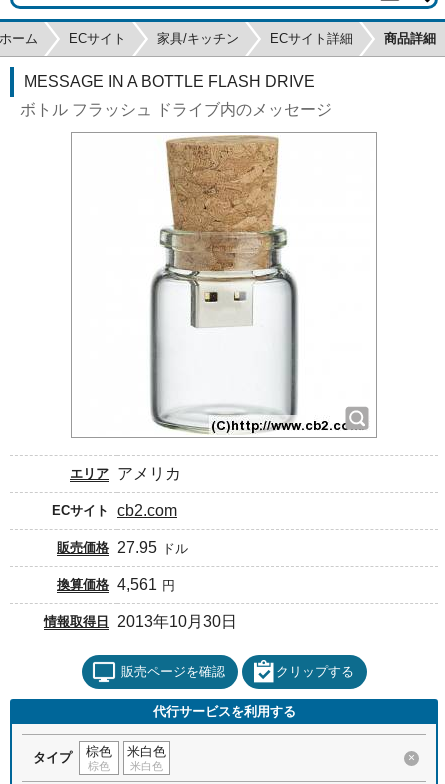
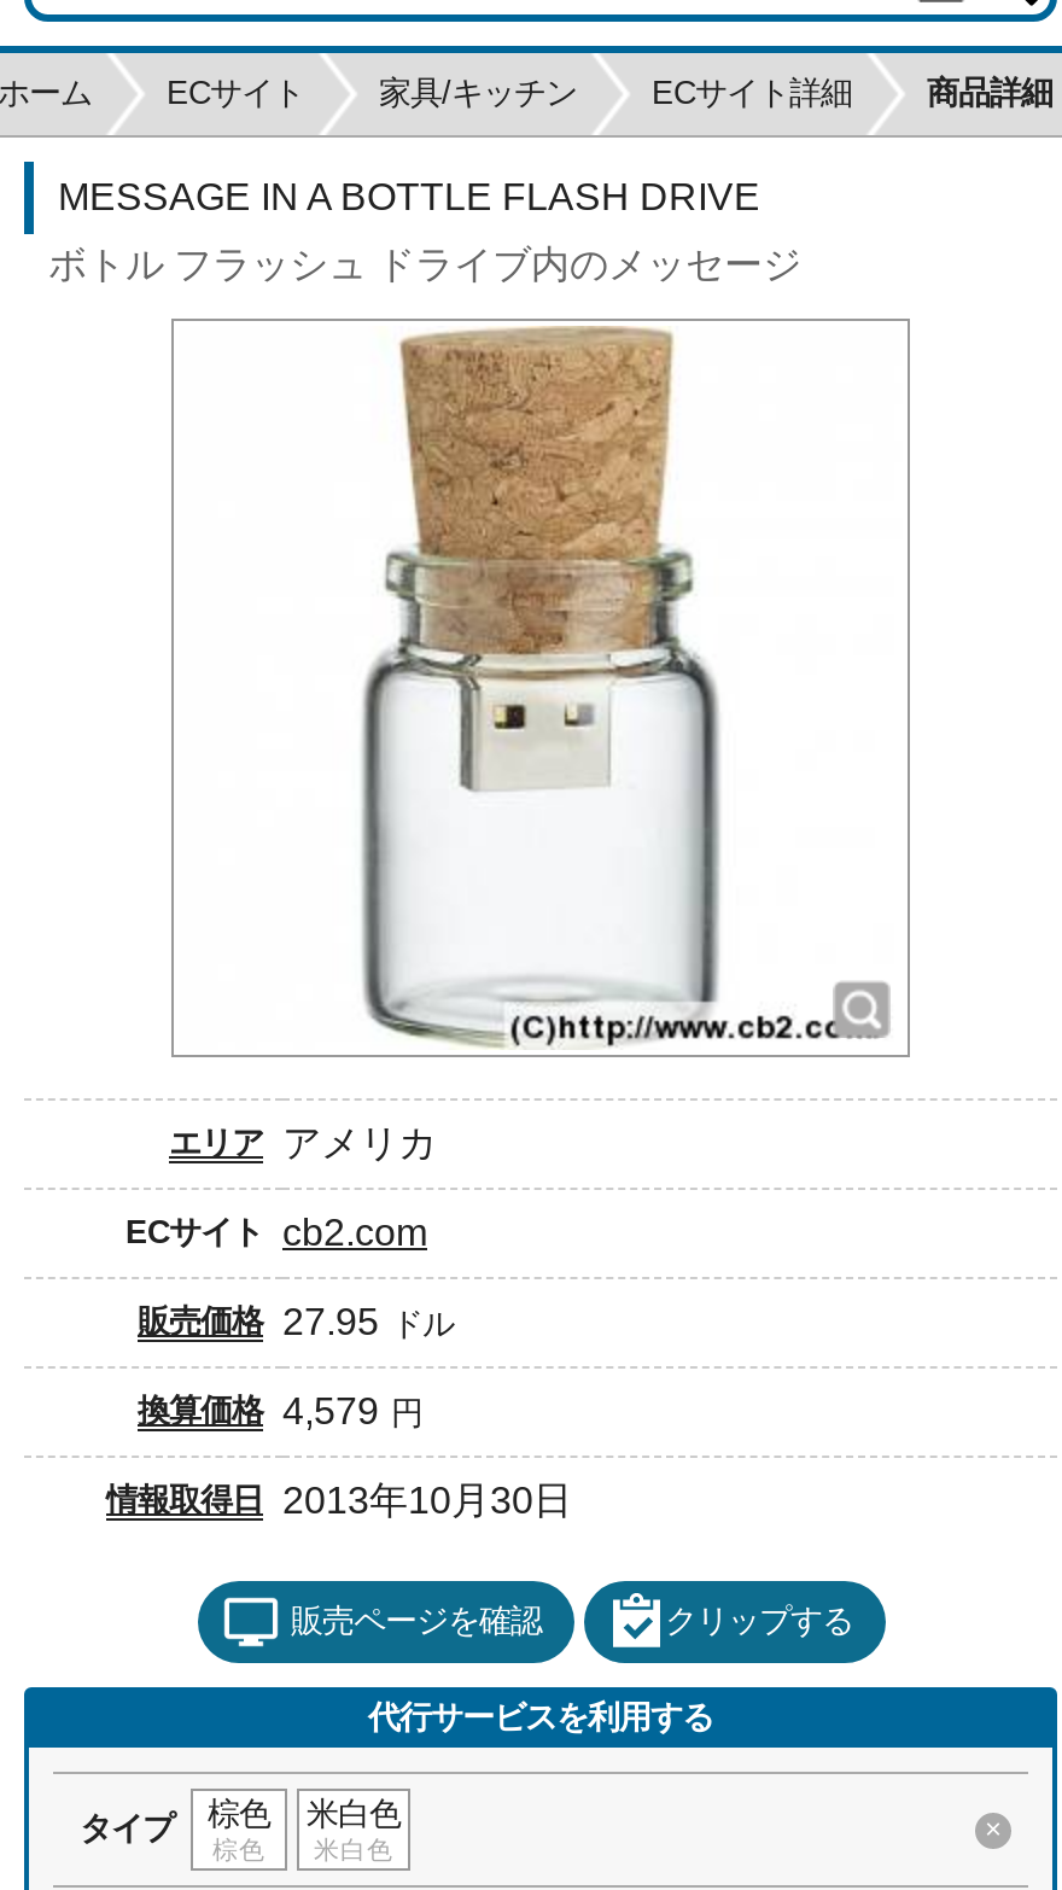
- 換算価格 4,561 円
+ 換算価格 4,579 円
